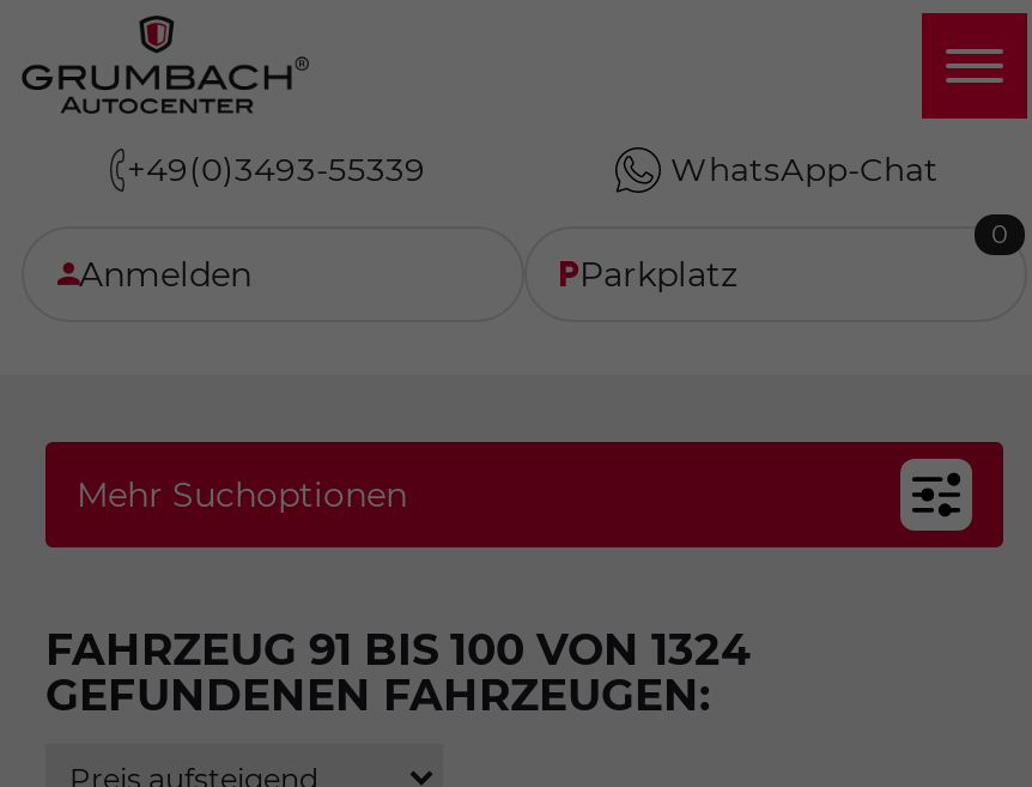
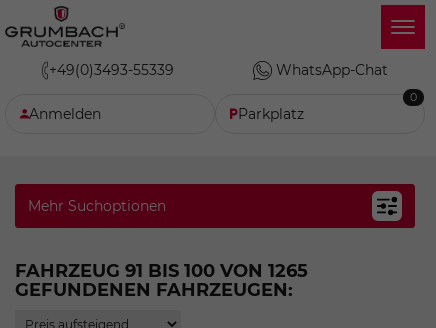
- FAHRZEUG 91 BIS 100 VON 1324
+ FAHRZEUG 91 BIS 100 VON 1265
